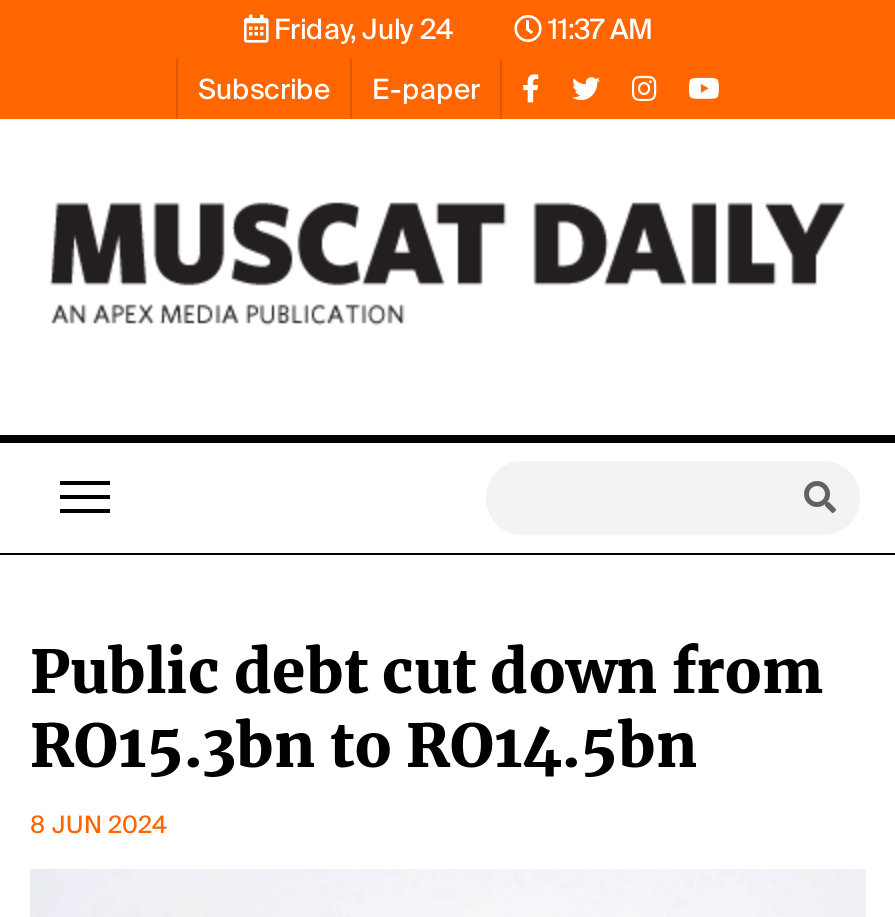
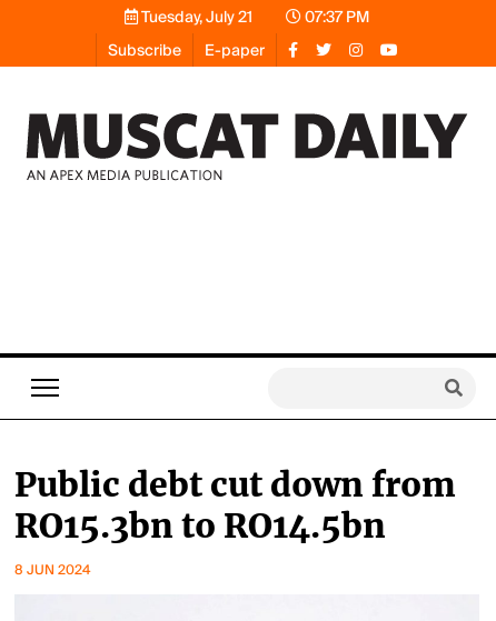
- Friday, July 24
- 11:37 AM
+ Tuesday, July 21
+ 07:37 PM
